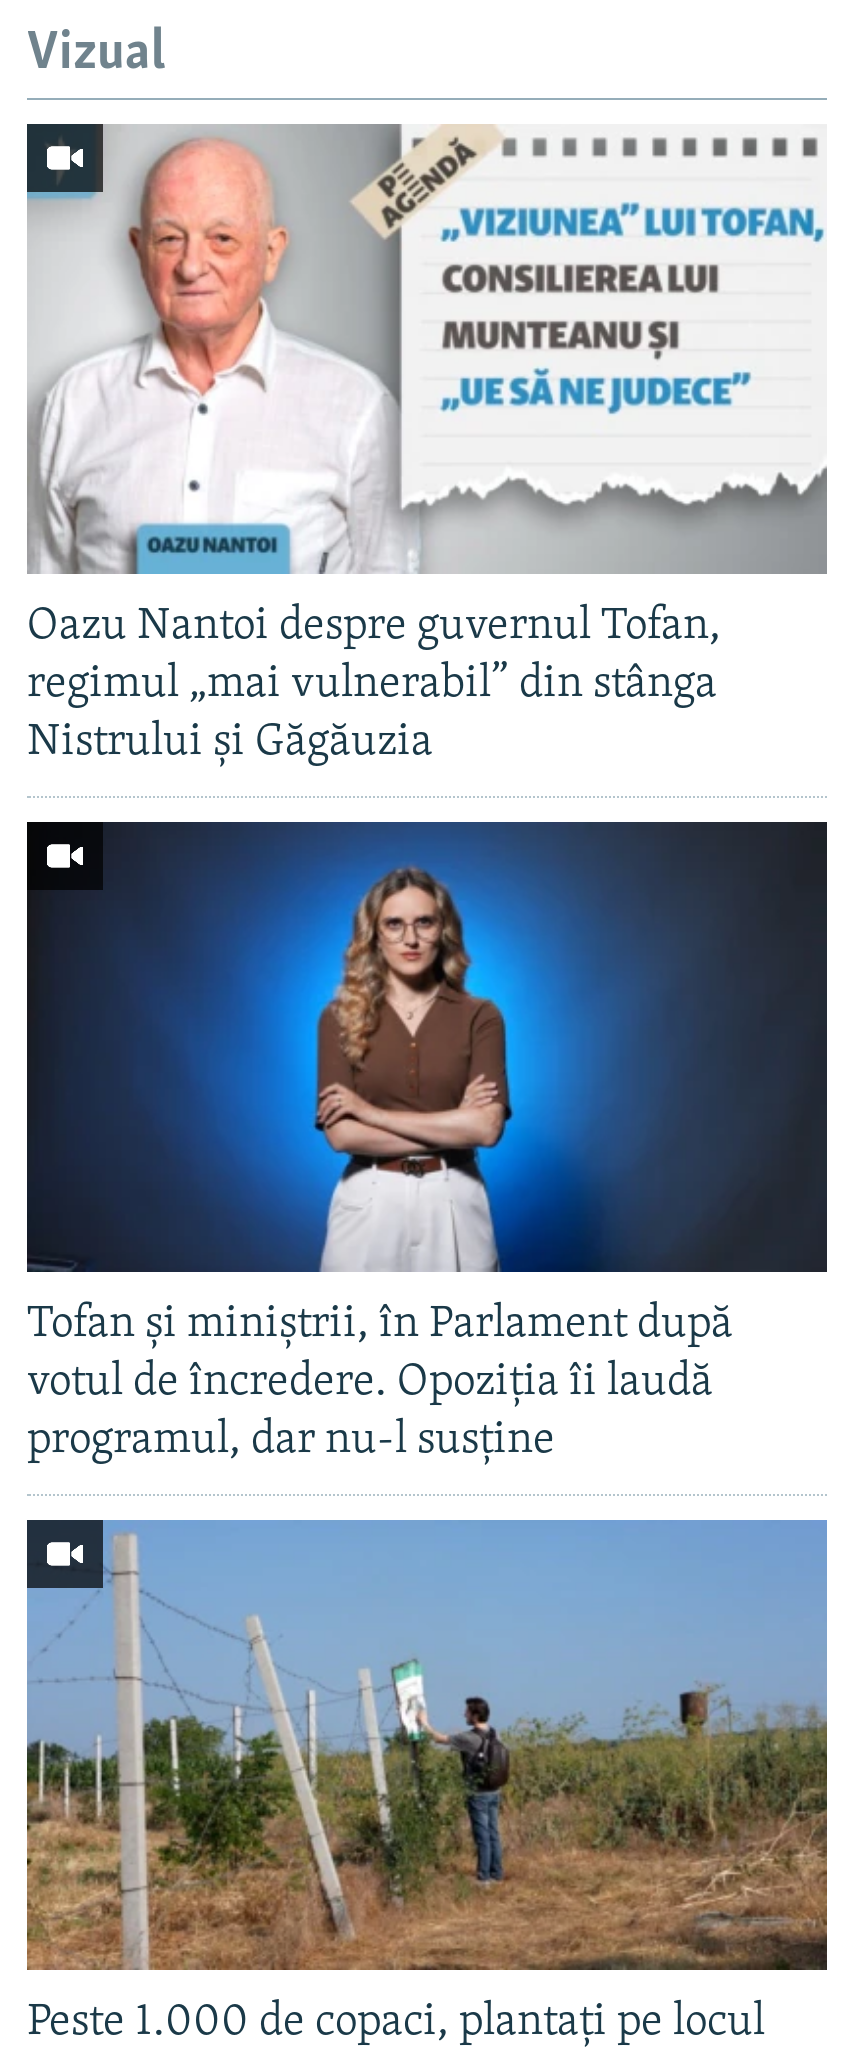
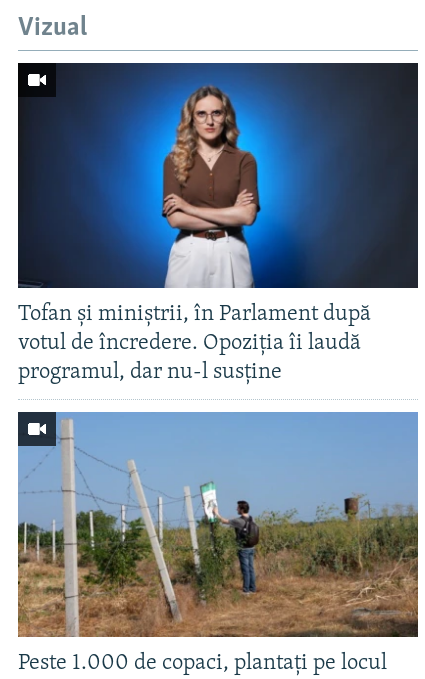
- [image]
- Oazu Nantoi despre guvernul Tofan,
- regimul „mai vulnerabil” din stânga
- Nistrului și Găgăuzia
